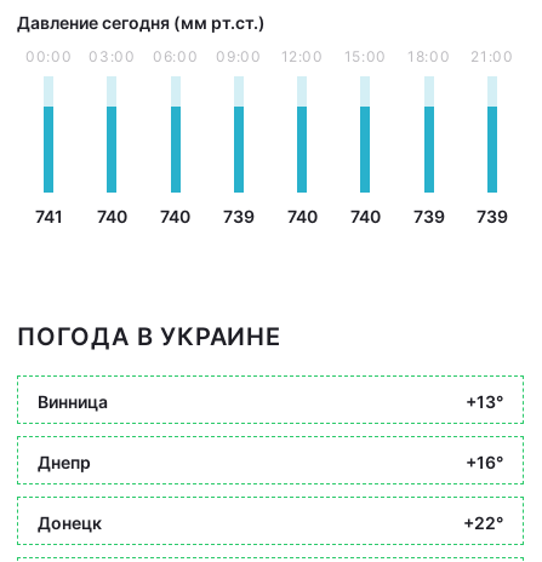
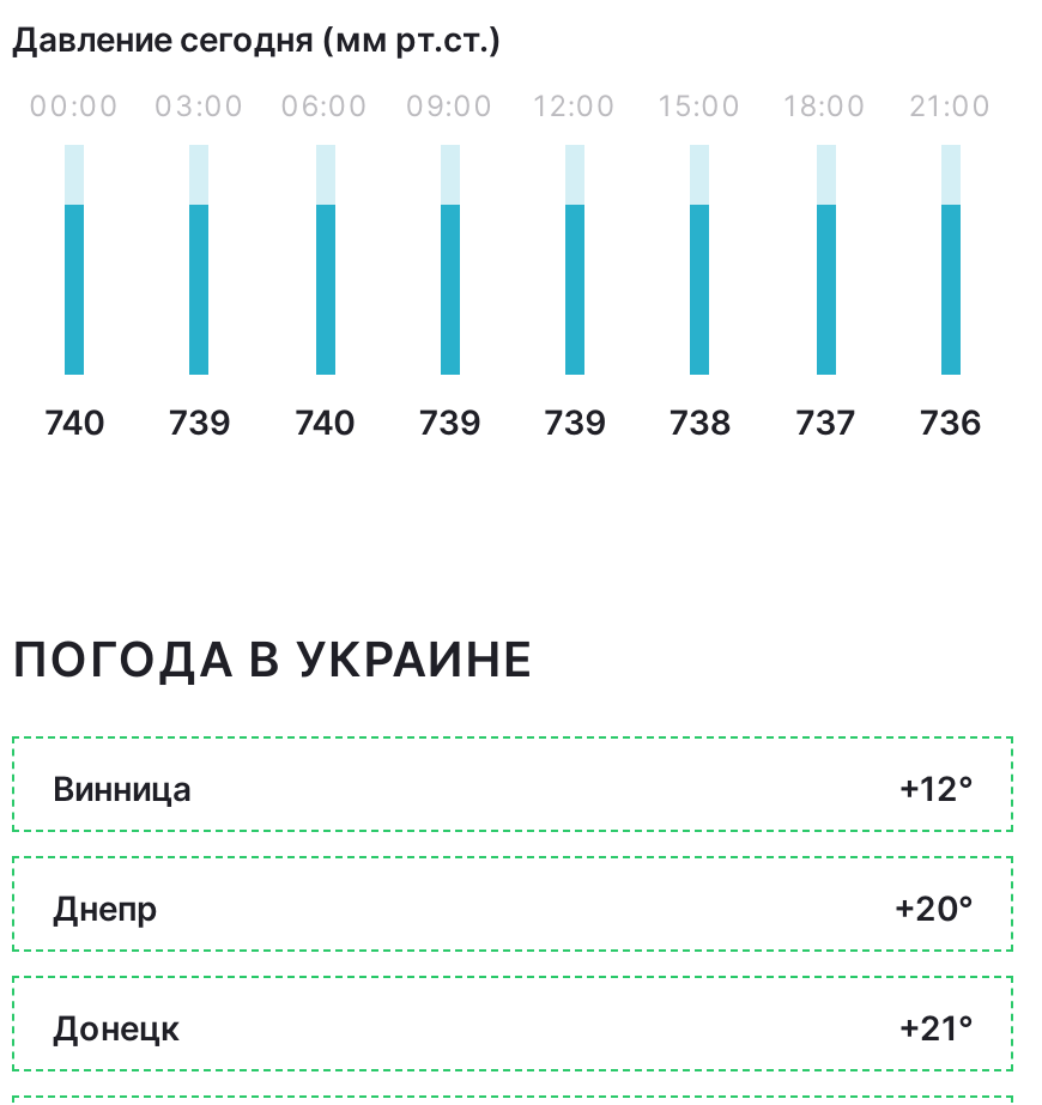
- 741
+ 740

- 740
+ 739

- 740
+ 739

- 740
+ 738

- 739
+ 737

- 739
+ 736

- +13°
+ +12°

- +16°
+ +20°

- +22°
+ +21°
